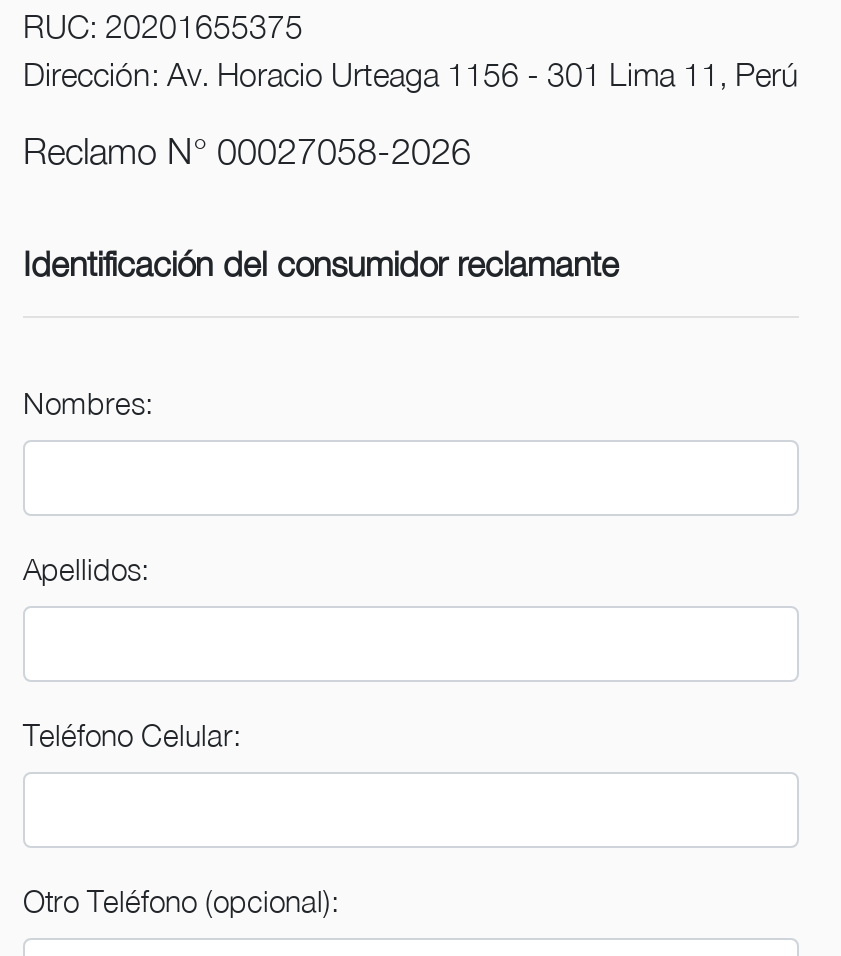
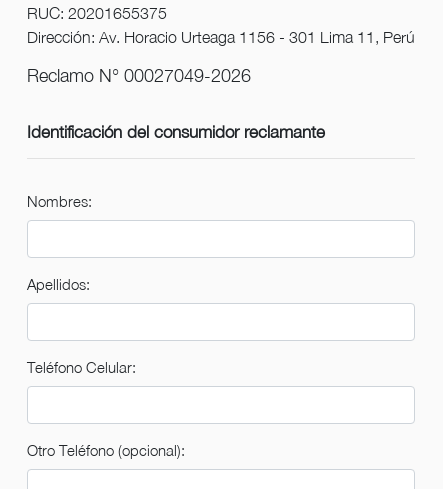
- Reclamo N° 00027058-2026
+ Reclamo N° 00027049-2026
